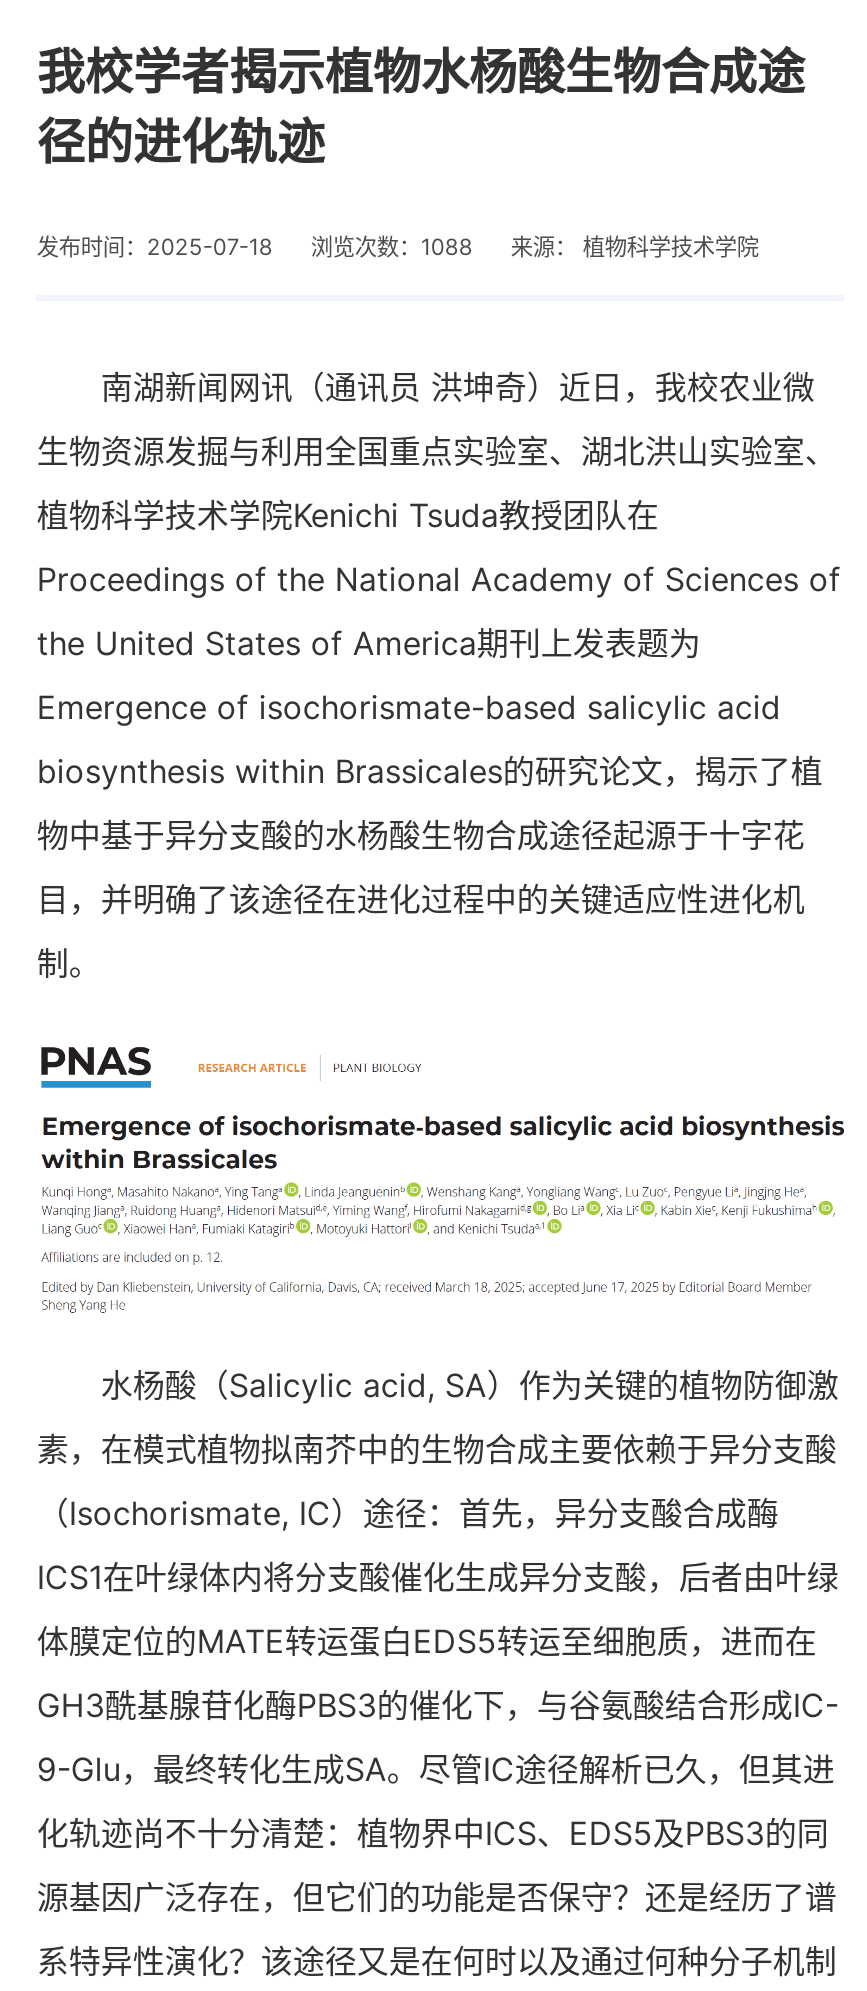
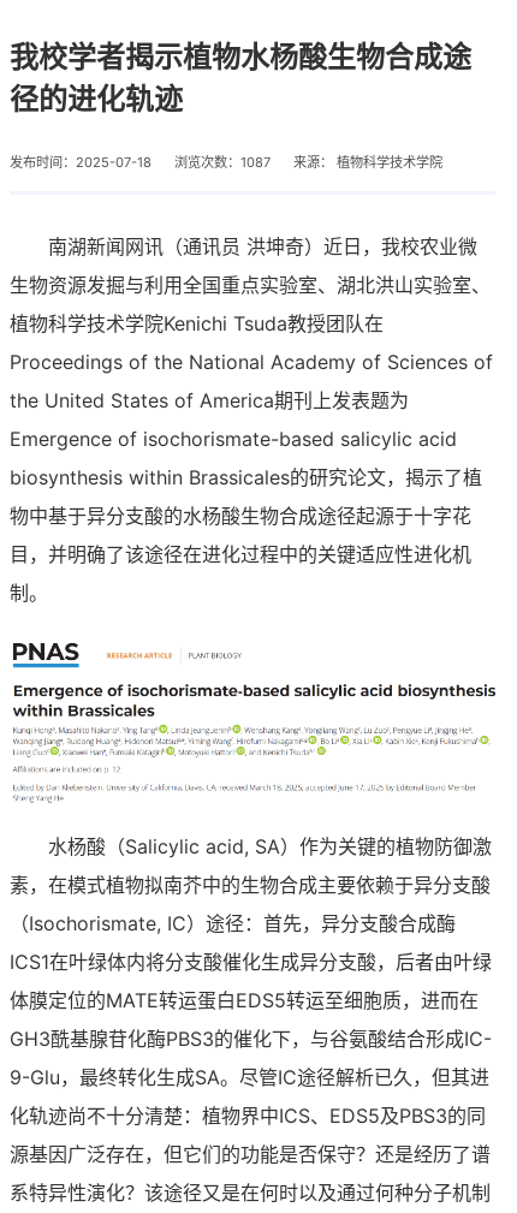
- 发布时间：2025-07-18 浏览次数：1088 来源： 植物科学技术学院
+ 发布时间：2025-07-18 浏览次数：1087 来源： 植物科学技术学院
